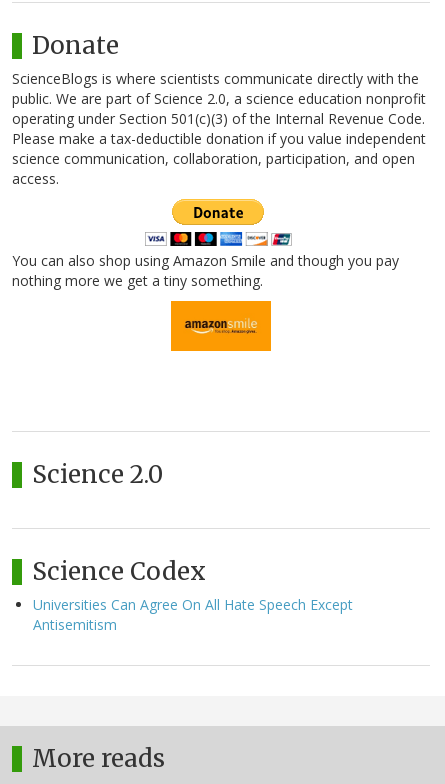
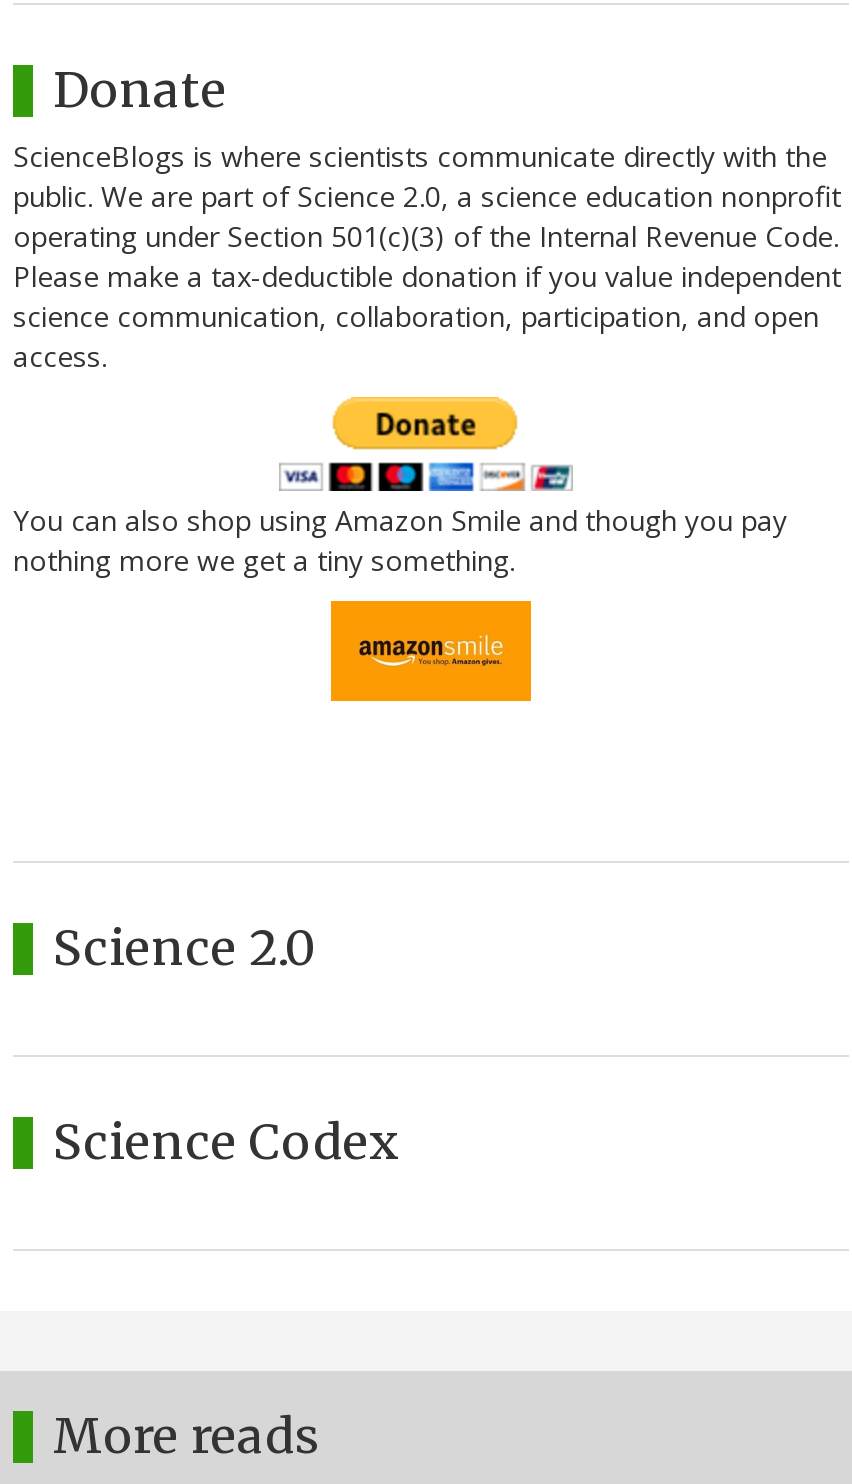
- Universities Can Agree On All Hate Speech Except
- Antisemitism
